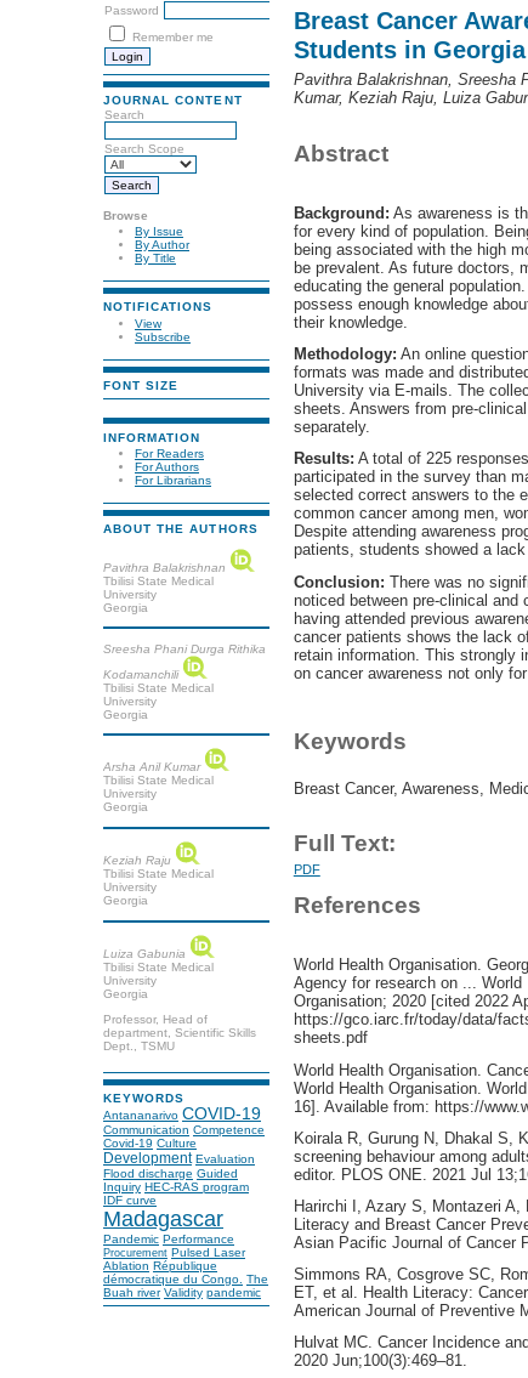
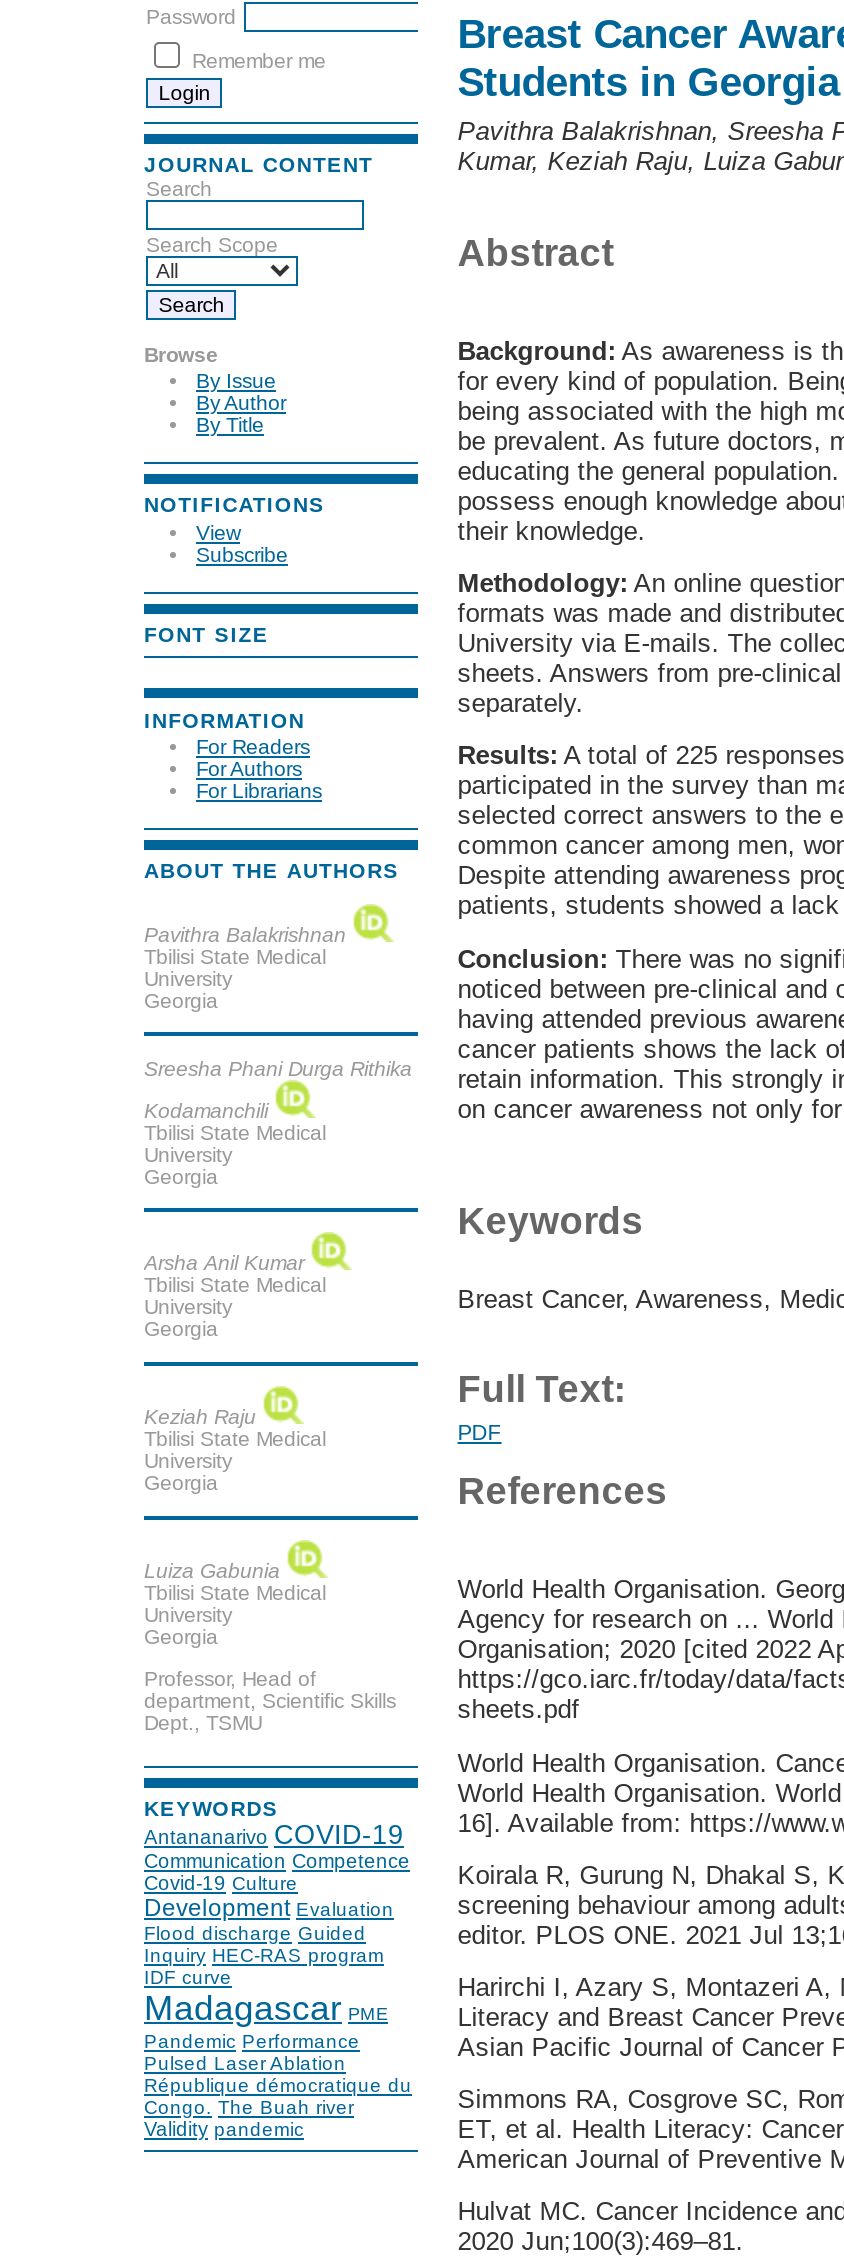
- Madagascar
+ Madagascar PME

- Procurement Pulsed Laser
- Ablation République
- démocratique du Congo. The
- Buah river Validity pandemic
+ Pulsed Laser Ablation
+ République démocratique du
+ Congo. The Buah river
+ Validity pandemic
